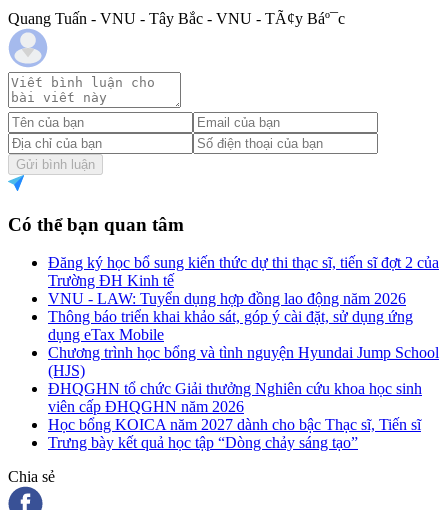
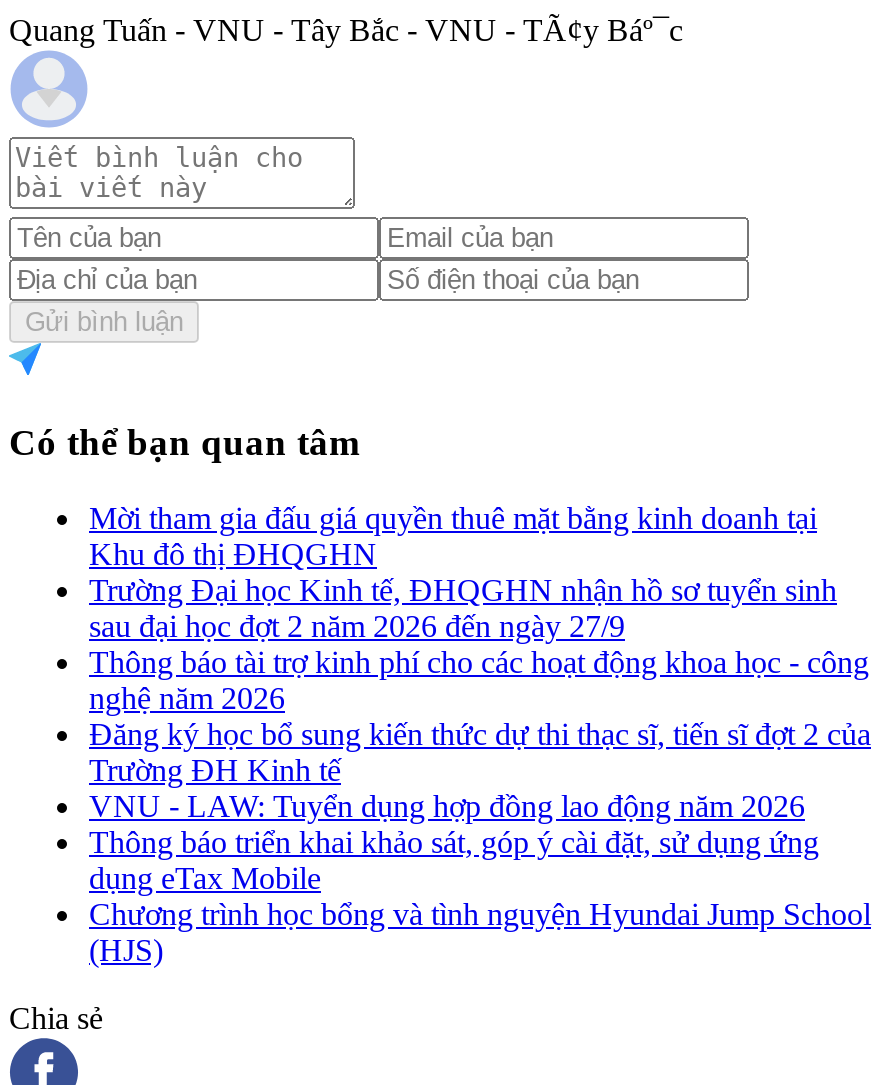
+ Mời tham gia đấu giá quyền thuê mặt bằng kinh doanh tại
+ Khu đô thị ĐHQGHN
+ Trường Đại học Kinh tế, ĐHQGHN nhận hồ sơ tuyển sinh
+ sau đại học đợt 2 năm 2026 đến ngày 27/9
+ Thông báo tài trợ kinh phí cho các hoạt động khoa học - công
+ nghệ năm 2026

moved down: Đăng ký học bổ sung kiến thức dự thi thạc sĩ, tiến sĩ đợt 2 của | Trường ĐH Kinh tế | VNU - LAW: Tuyển dụng hợp đồng lao động năm 2026 | Thông báo triển khai khảo sát, góp ý cài đặt, sử dụng ứng | dụng eTax Mobile | Chương trình học bổng và tình nguyện Hyundai Jump School | (HJS)

- ĐHQGHN tổ chức Giải thưởng Nghiên cứu khoa học sinh
- viên cấp ĐHQGHN năm 2026
- Học bổng KOICA năm 2027 dành cho bậc Thạc sĩ, Tiến sĩ
- Trưng bày kết quả học tập “Dòng chảy sáng tạo”
